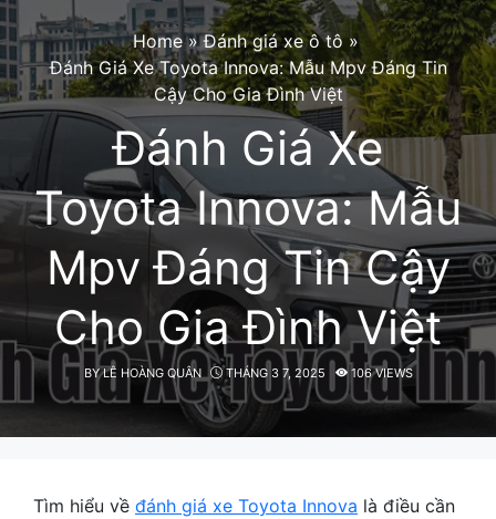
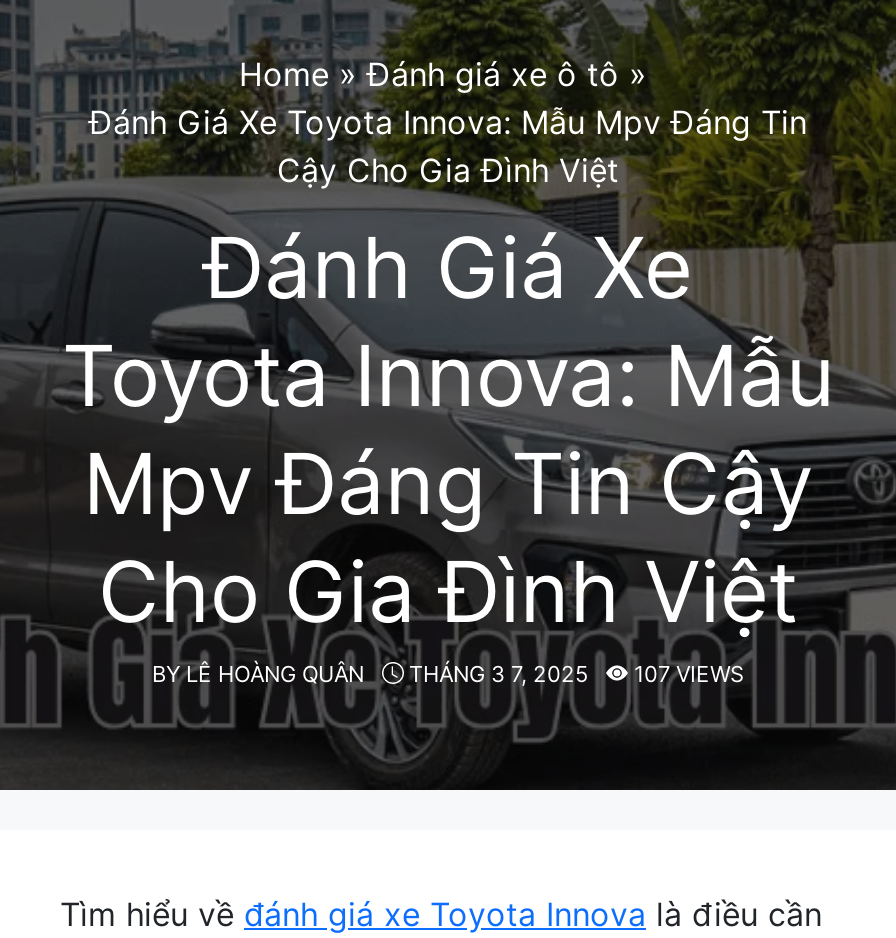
- BY LÊ HOÀNG QUÂN THÁNG 3 7, 2025 106 VIEWS
+ BY LÊ HOÀNG QUÂN THÁNG 3 7, 2025 107 VIEWS
